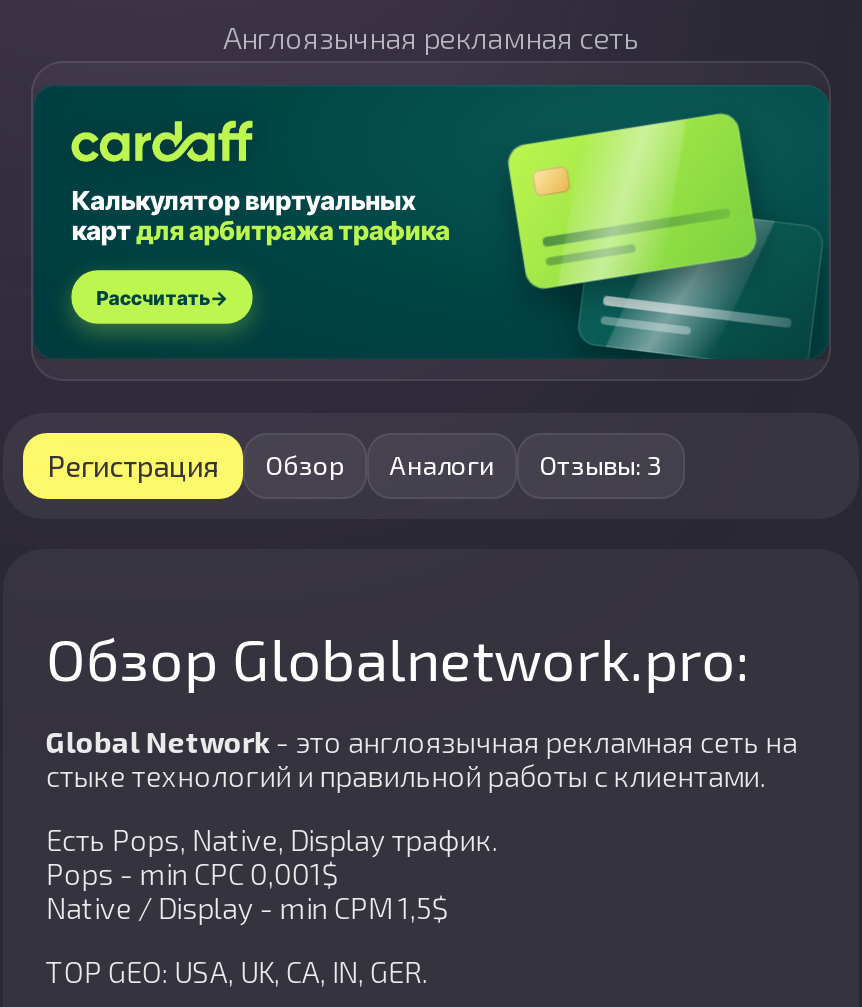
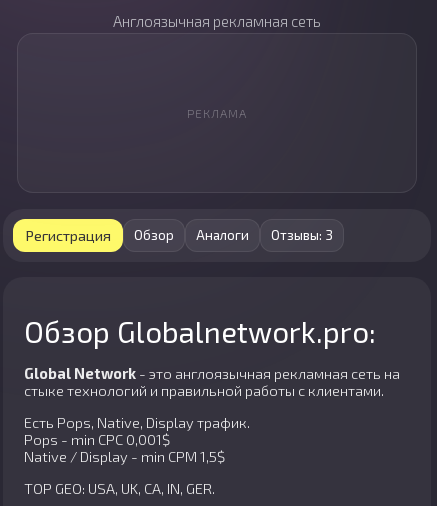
+ РЕКЛАМА

- [image]
